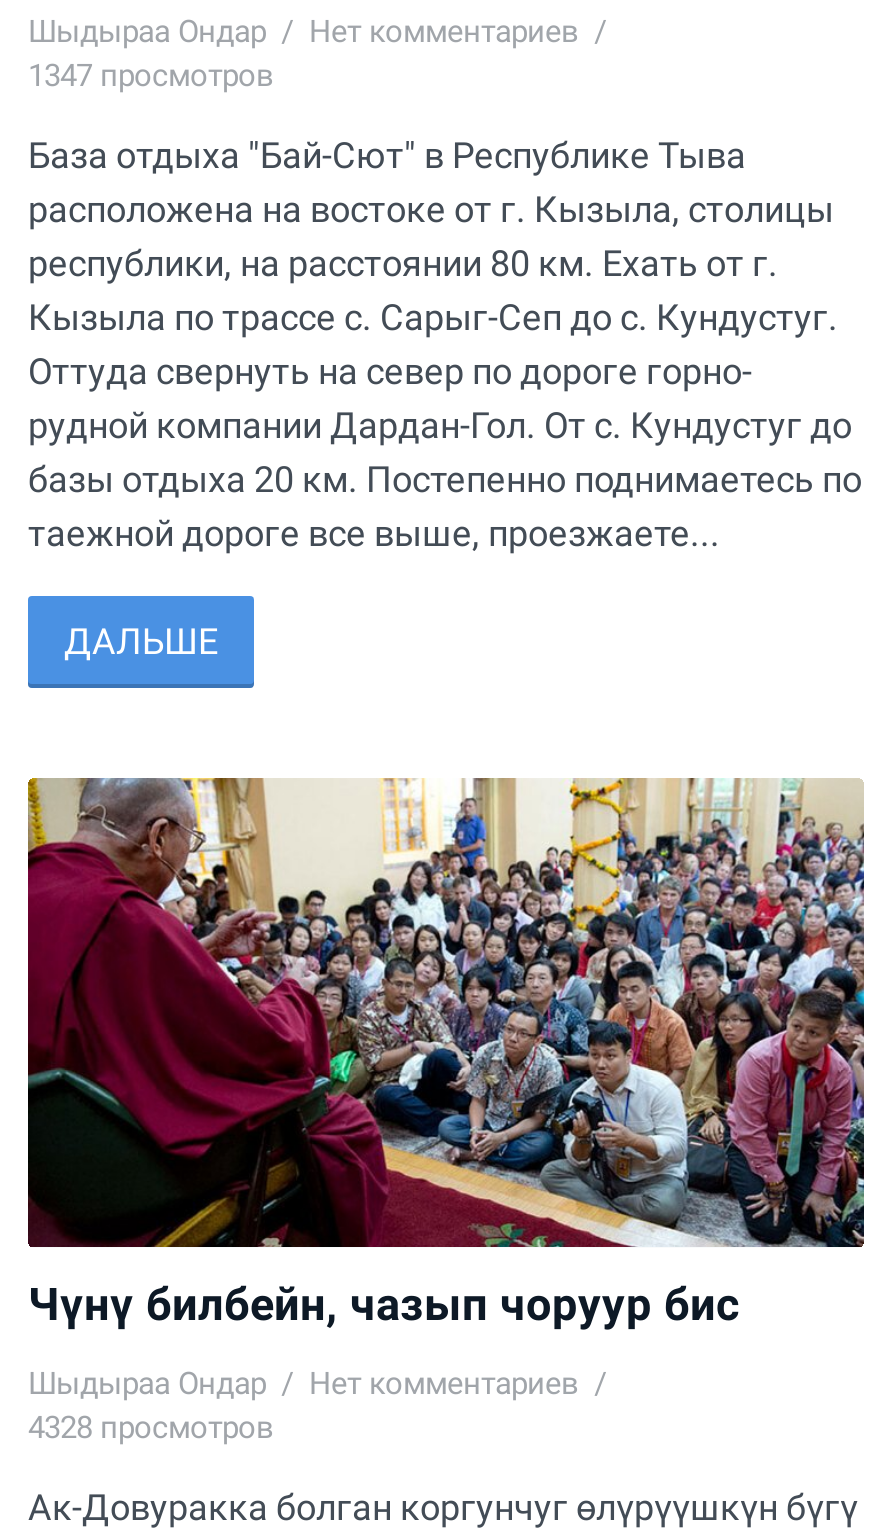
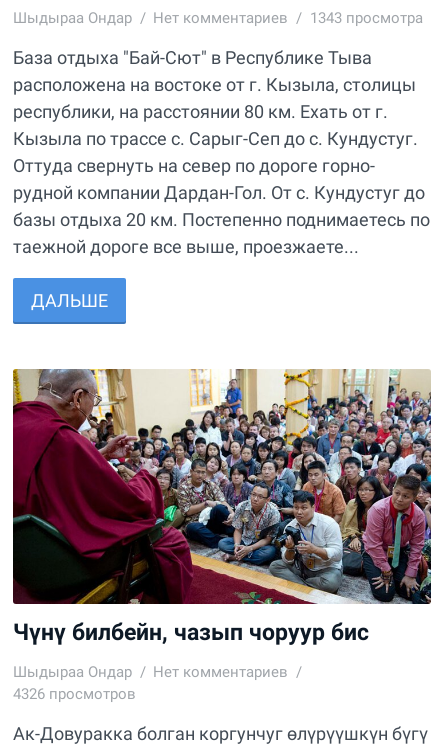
- 1347 просмотров
+ 1343 просмотра

- 4328 просмотров
+ 4326 просмотров
